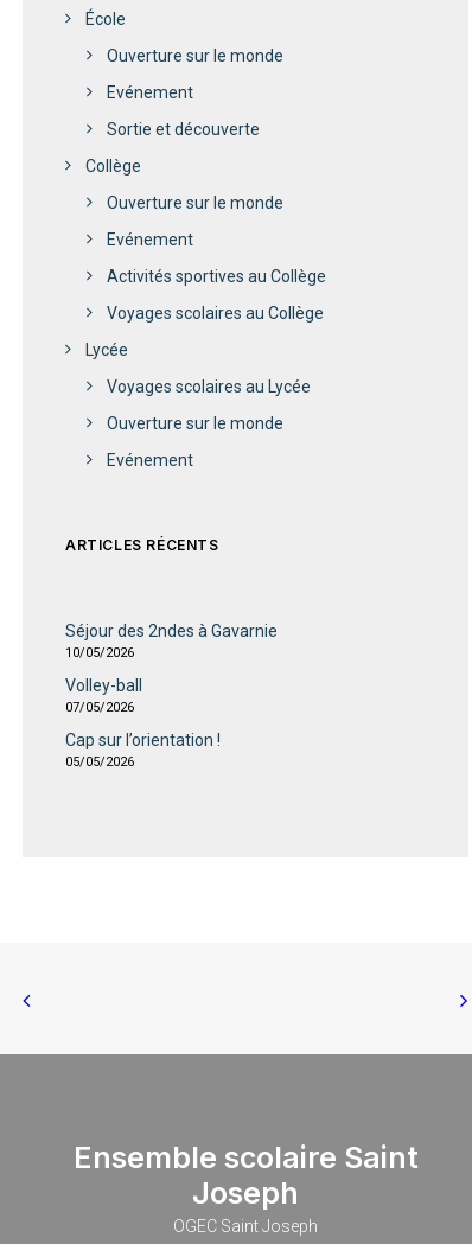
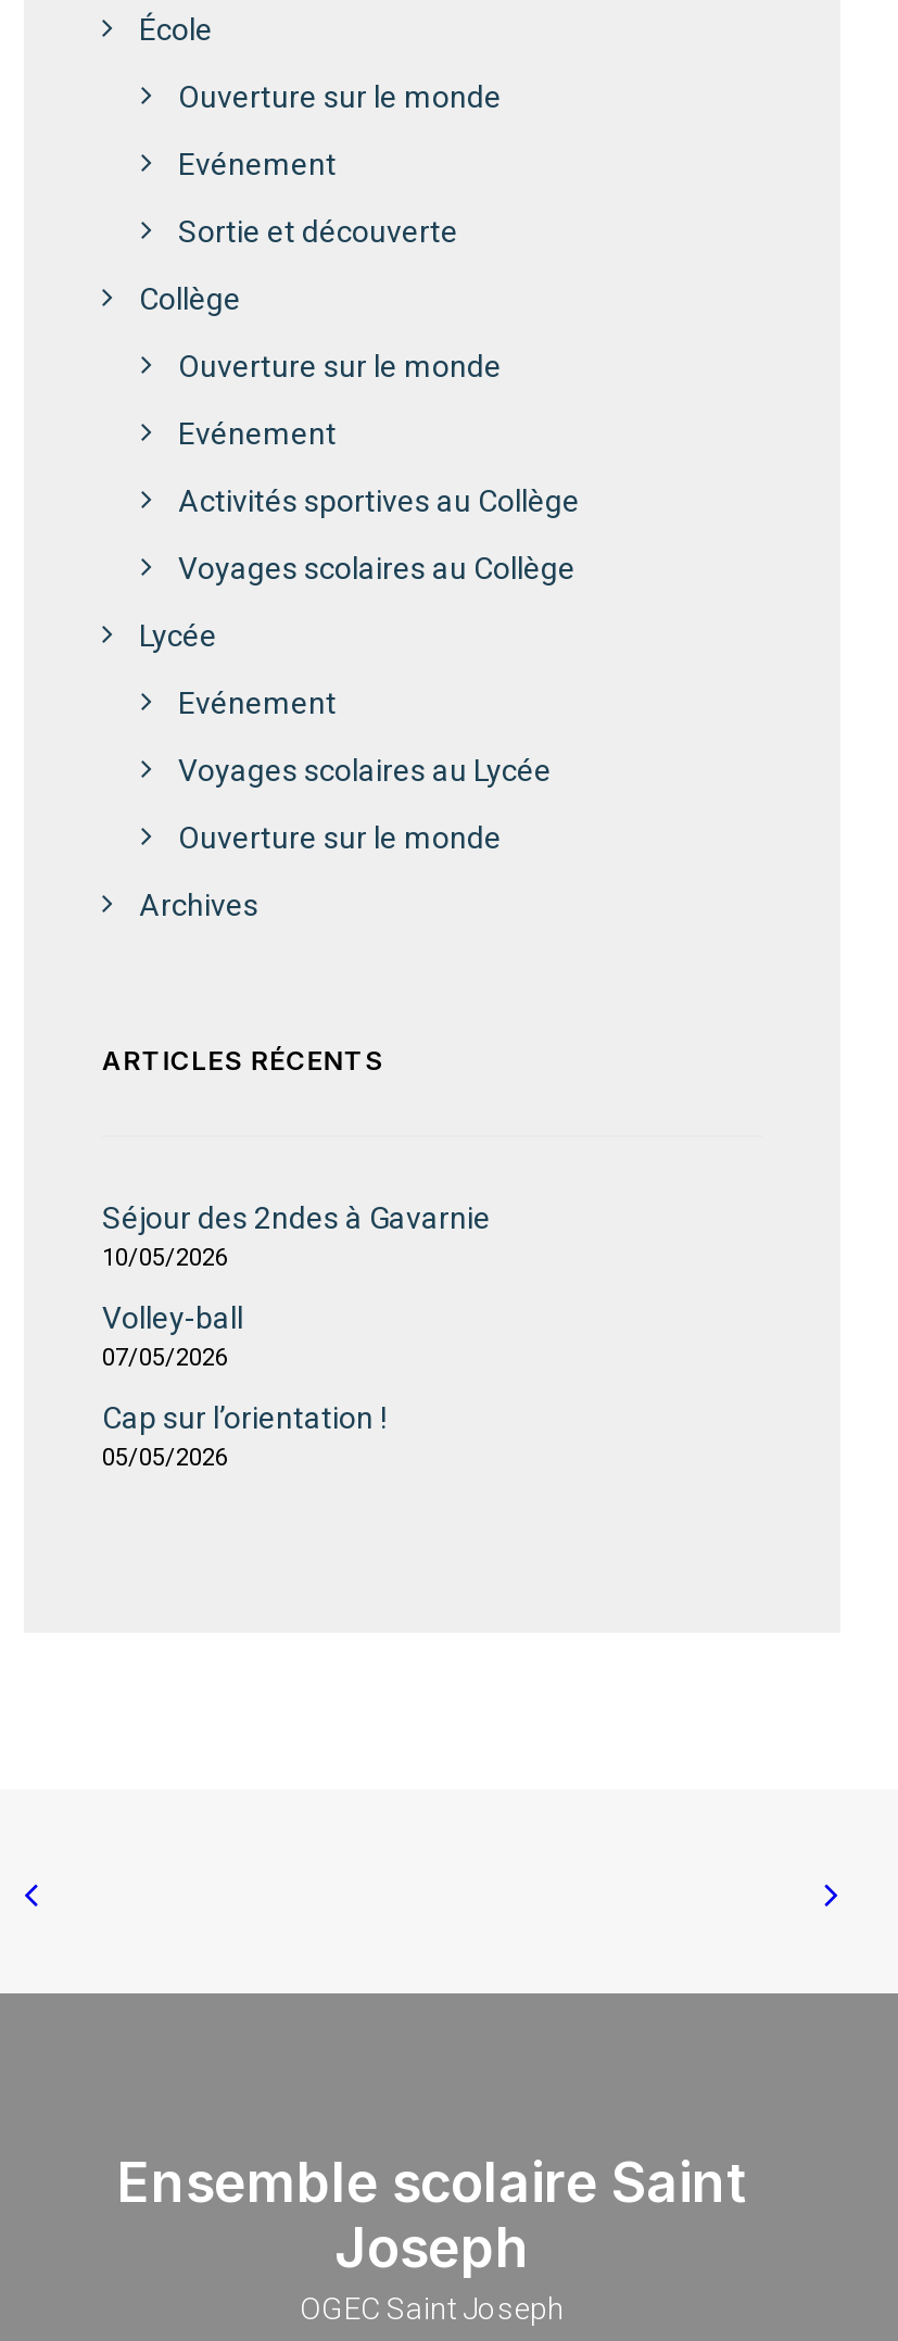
+ Evénement

- Evénement
+ Archives
